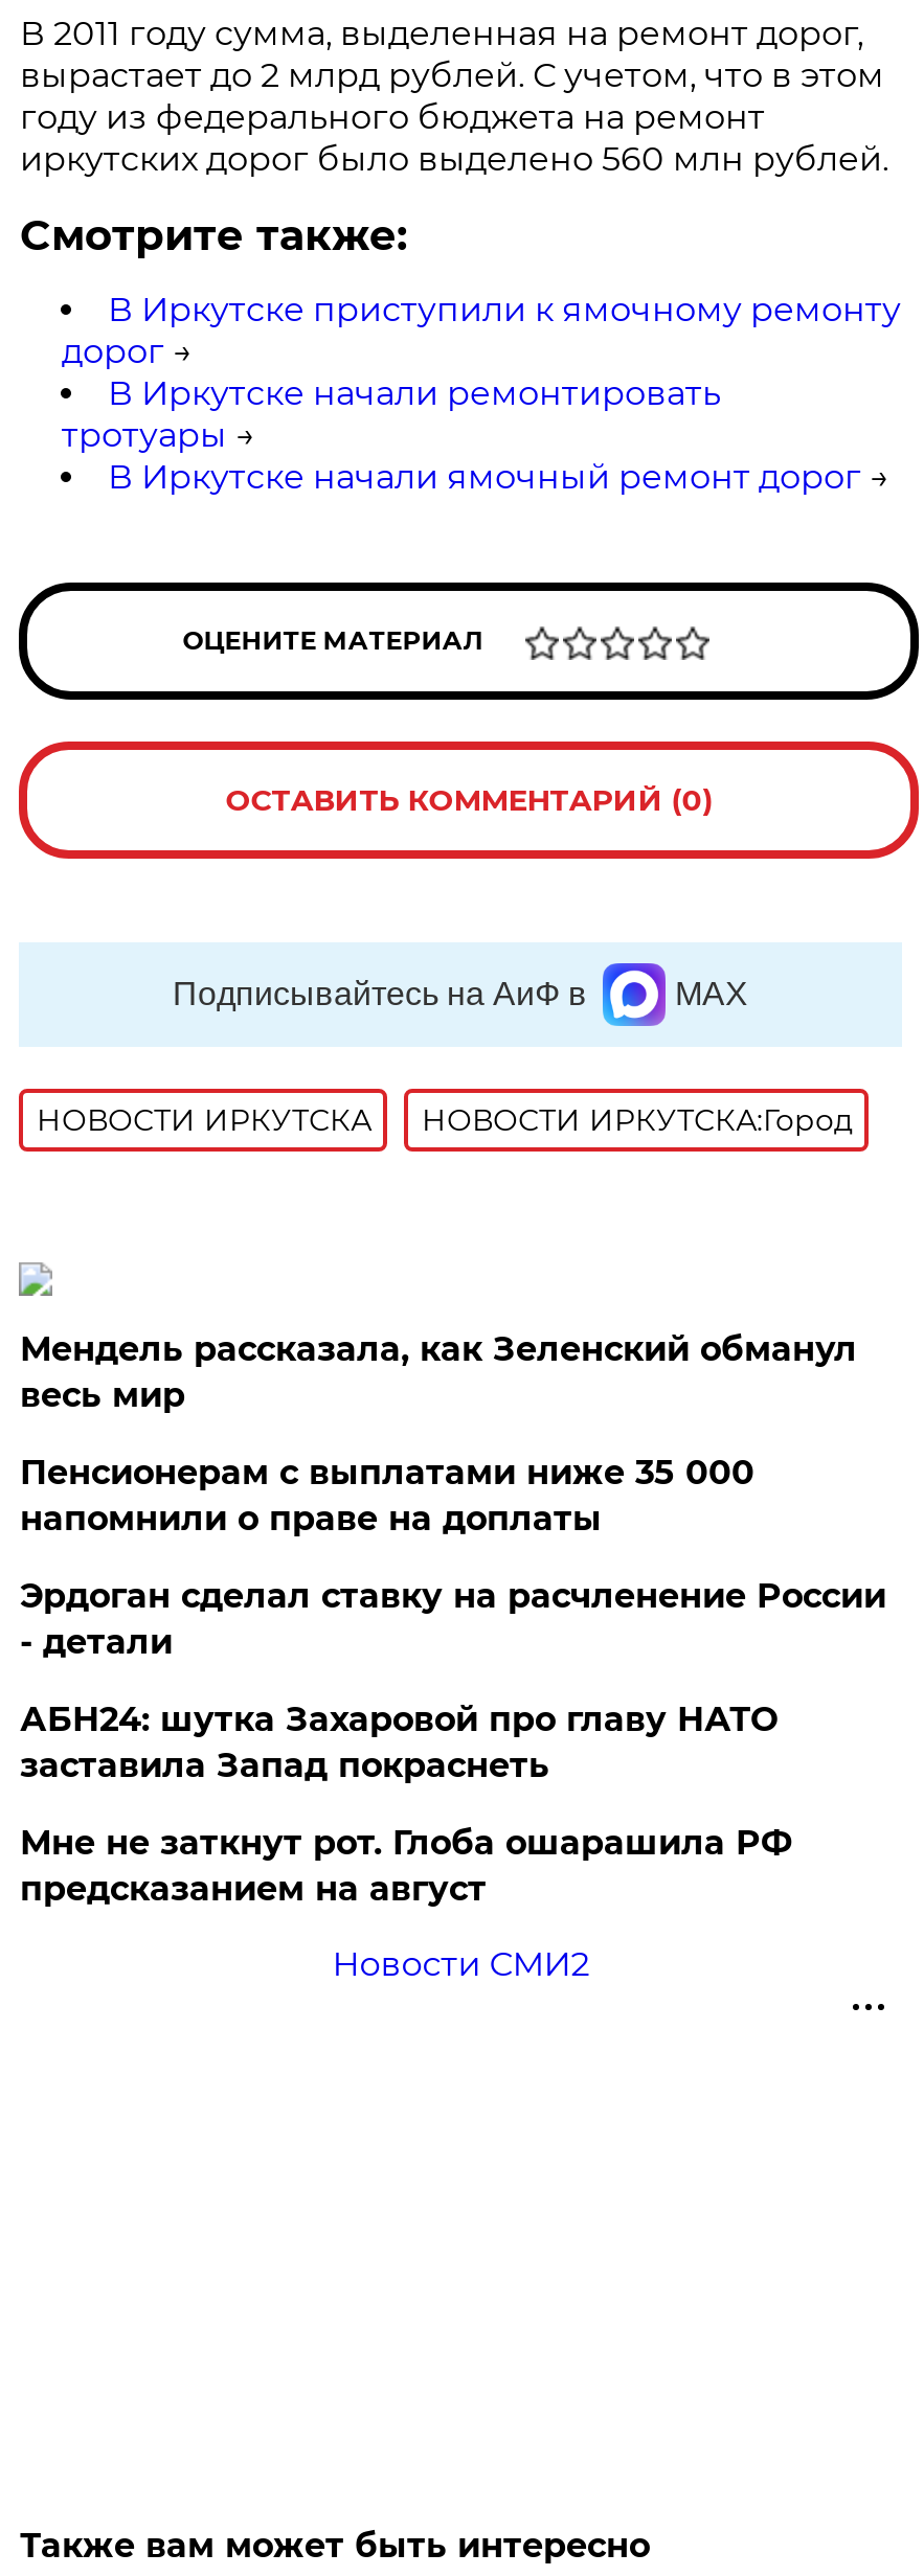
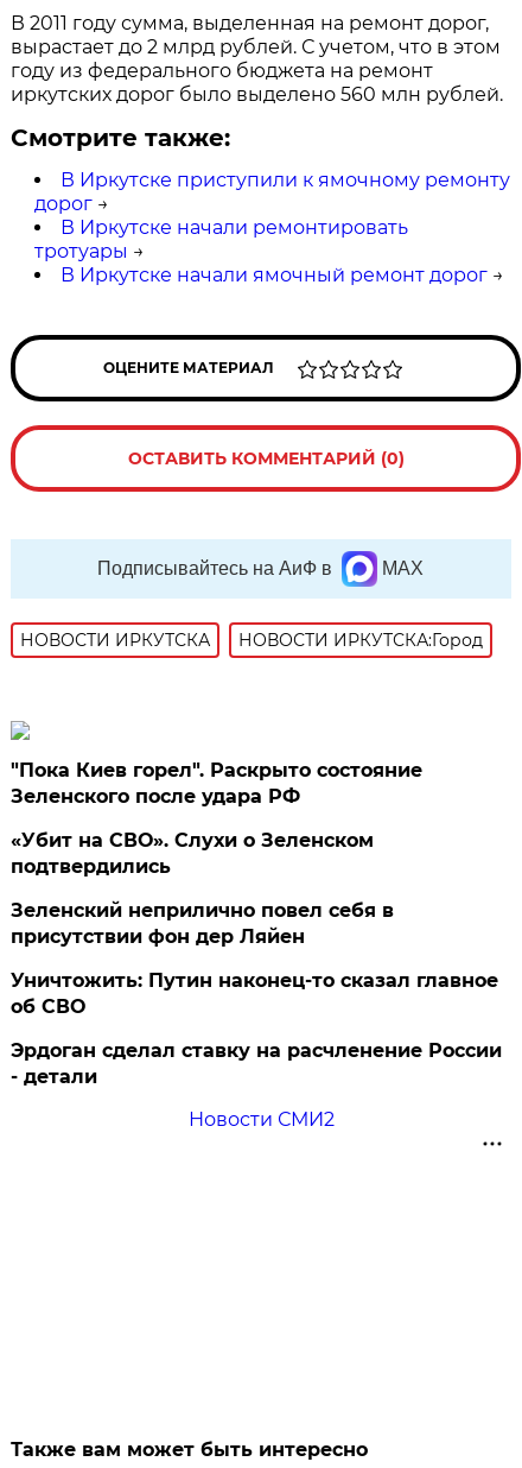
- Мендель рассказала, как Зеленский обманул
- весь мир
- Пенсионерам с выплатами ниже 35 000
- напомнили о праве на доплаты
+ "Пока Киев горел". Раскрыто состояние
+ Зеленского после удара РФ
+ «Убит на СВО». Слухи о Зеленском
+ подтвердились
+ Зеленский неприлично повел cебя в
+ присутствии фон дер Ляйен
+ Уничтожить: Путин наконец-то сказал главное
+ об СВО

moved down: Эрдоган сделал ставку на расчленение России | - детали

- АБН24: шутка Захаровой про главу НАТО
- заставила Запад покраснеть
- Мне не заткнут рот. Глоба ошарашила РФ
- предсказанием на август
